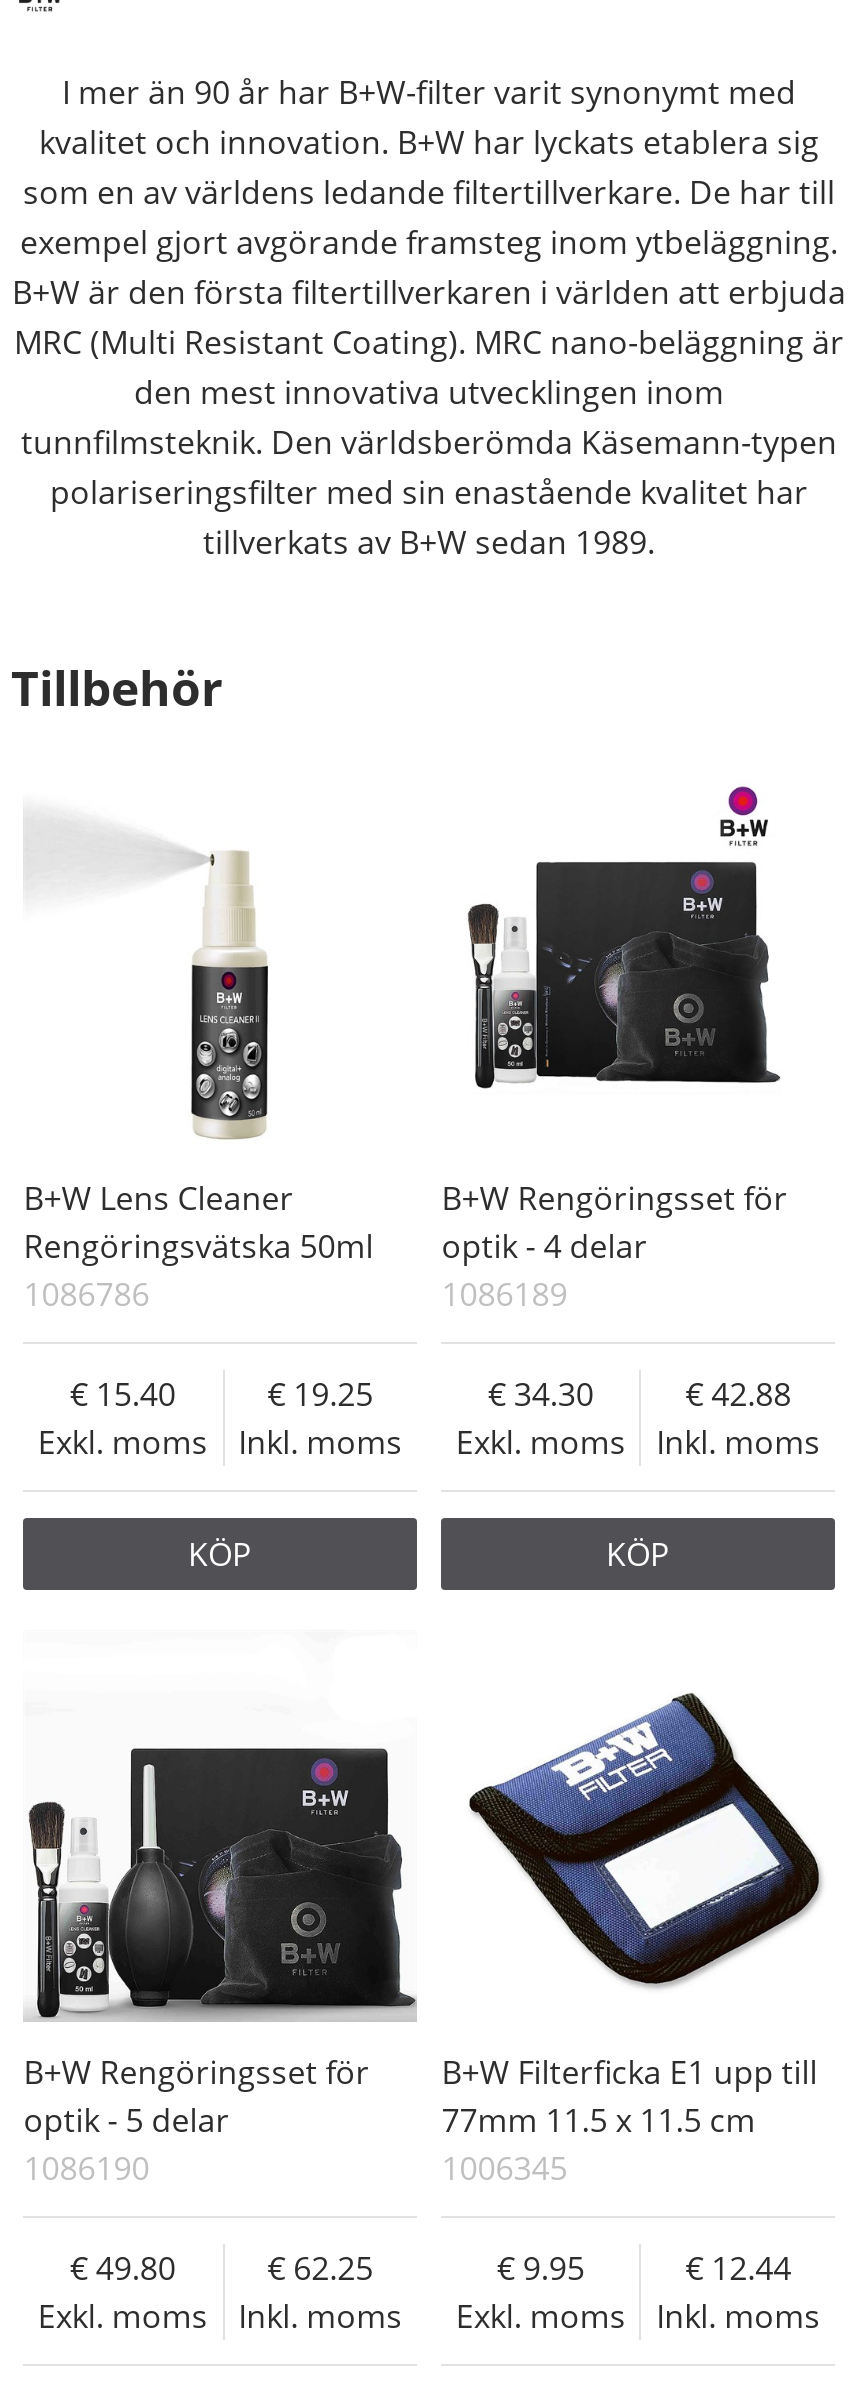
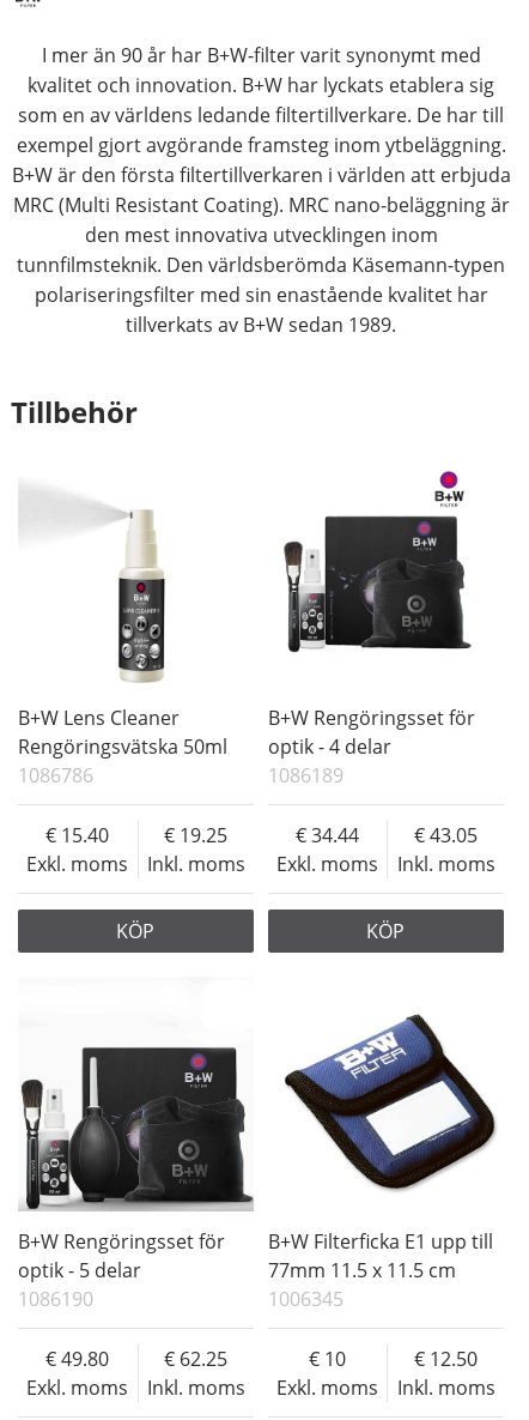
- 34.30
+ 34.44

- 42.88
+ 43.05

- 9.95
+ 10

- 12.44
+ 12.50
